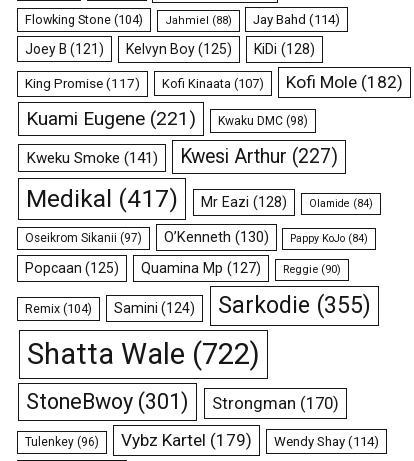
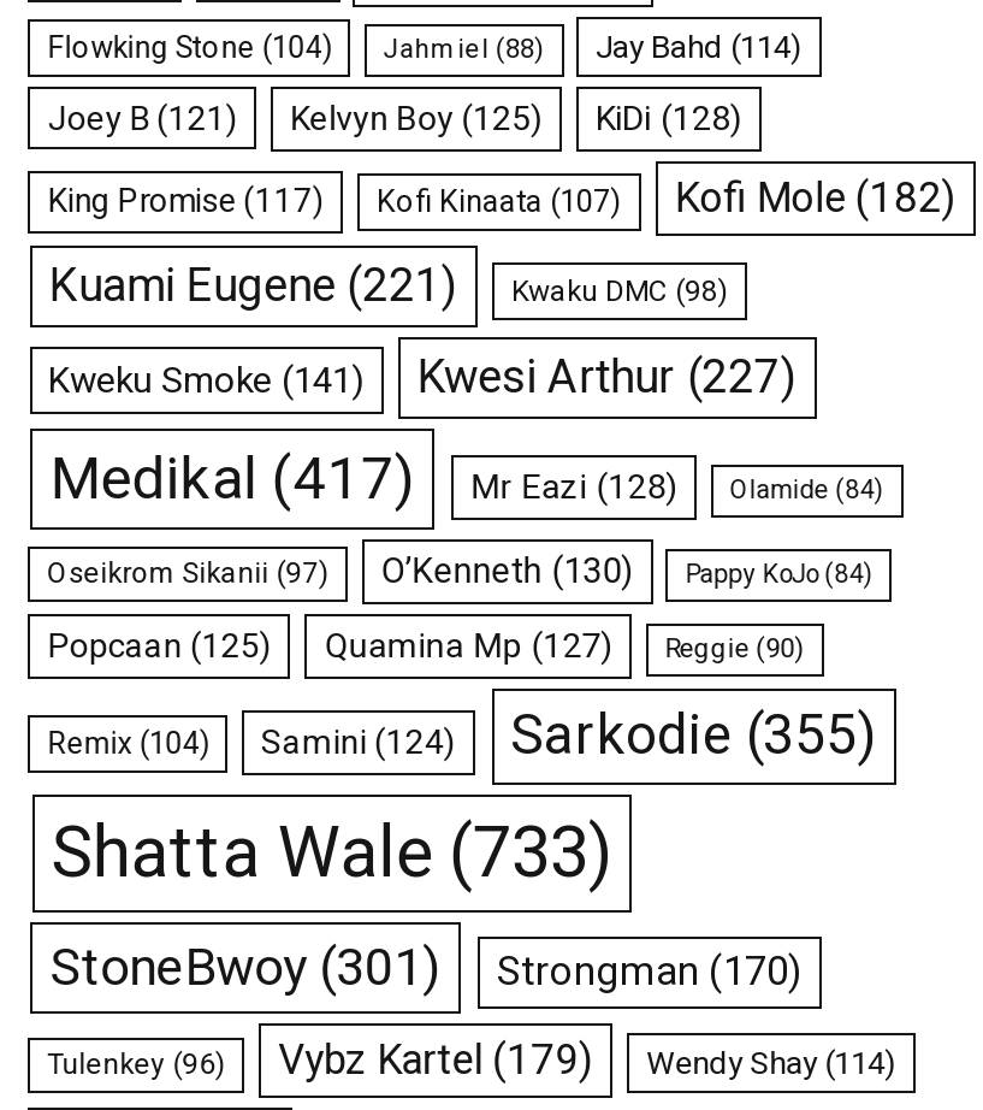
- Shatta Wale (722)
+ Shatta Wale (733)
